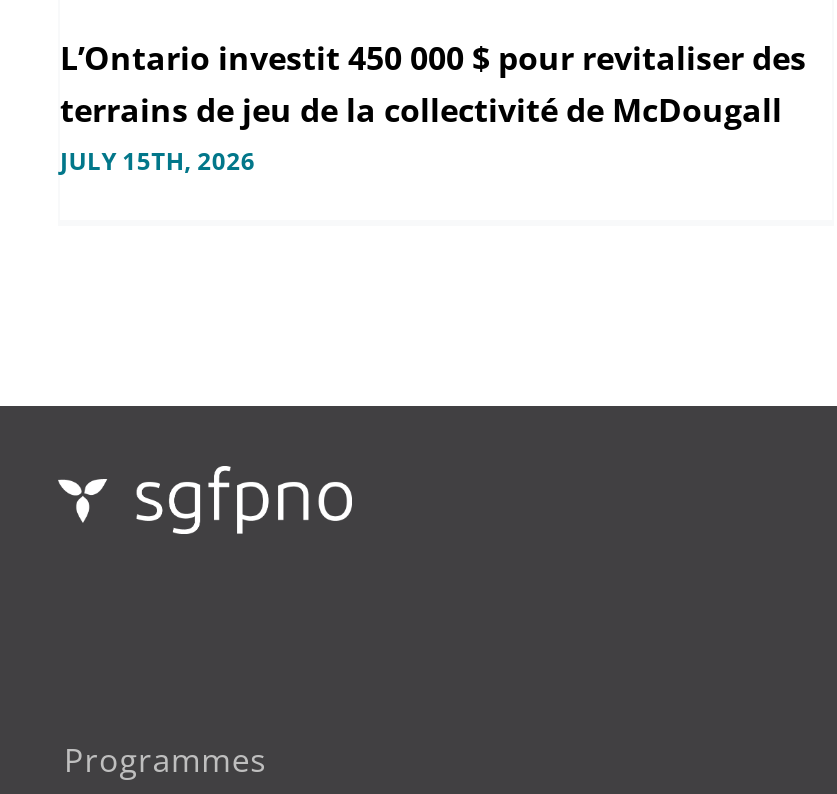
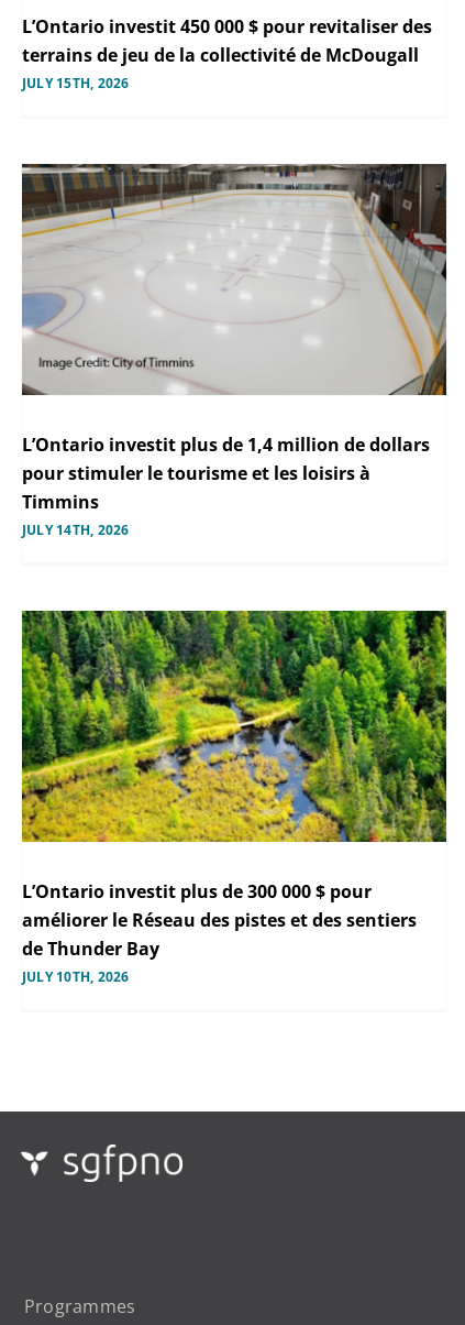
+ [image]
+ L’Ontario investit plus de 1,4 million de dollars
+ pour stimuler le tourisme et les loisirs à
+ Timmins
+ JULY 14TH, 2026

+ [image]
+ L’Ontario investit plus de 300 000 $ pour
+ améliorer le Réseau des pistes et des sentiers
+ de Thunder Bay
+ JULY 10TH, 2026
